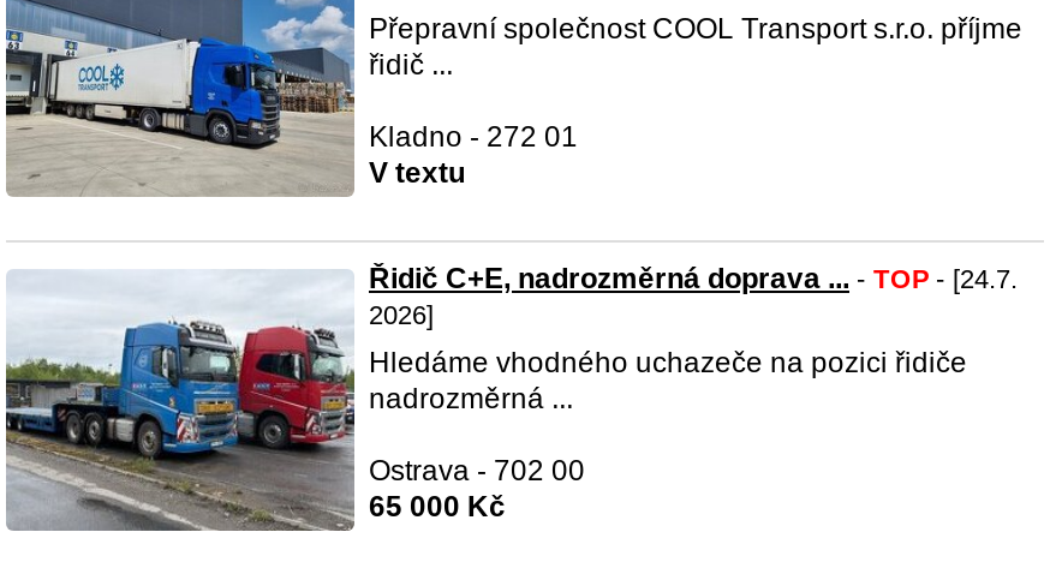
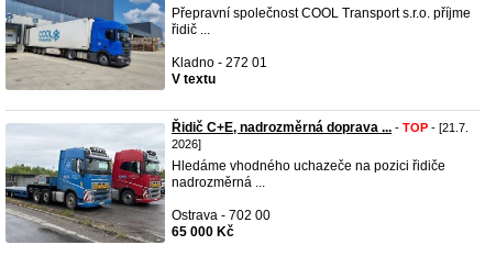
- Řidič C+E, nadrozměrná doprava ... - TOP - [24.7.
+ Řidič C+E, nadrozměrná doprava ... - TOP - [21.7.
